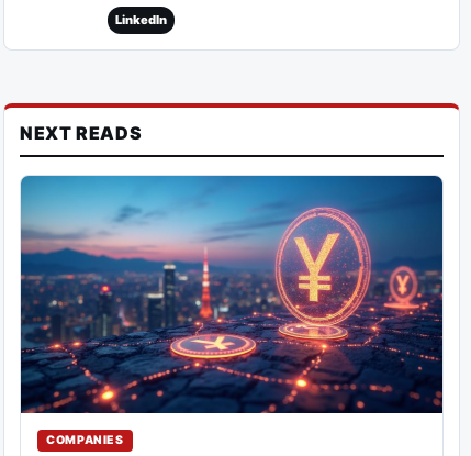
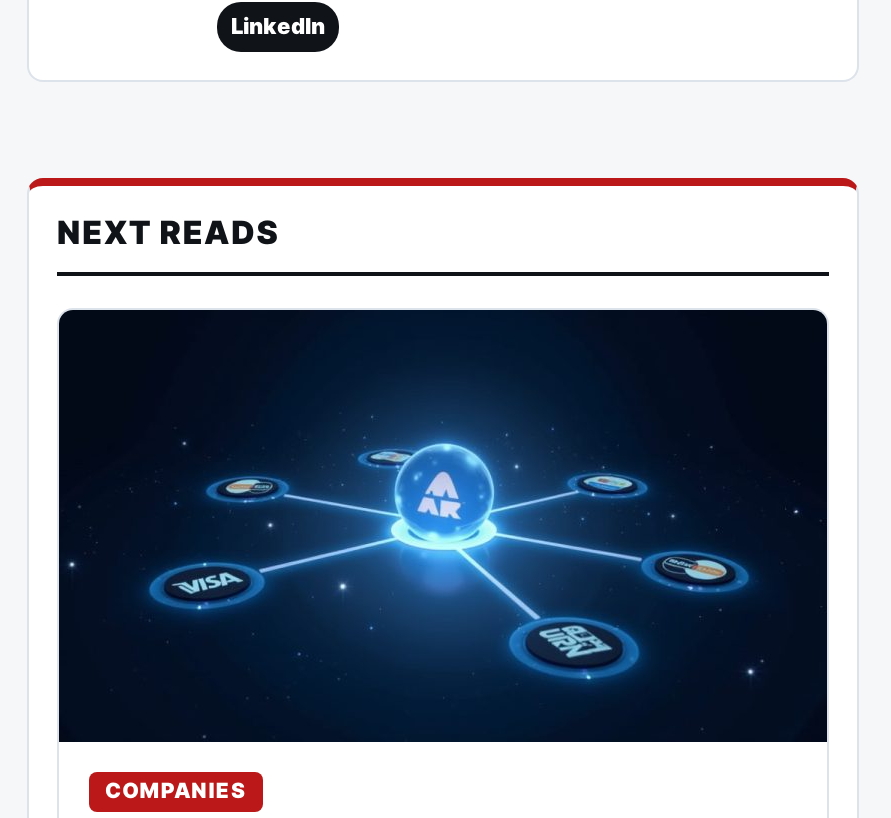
- [image]
+ [image]
